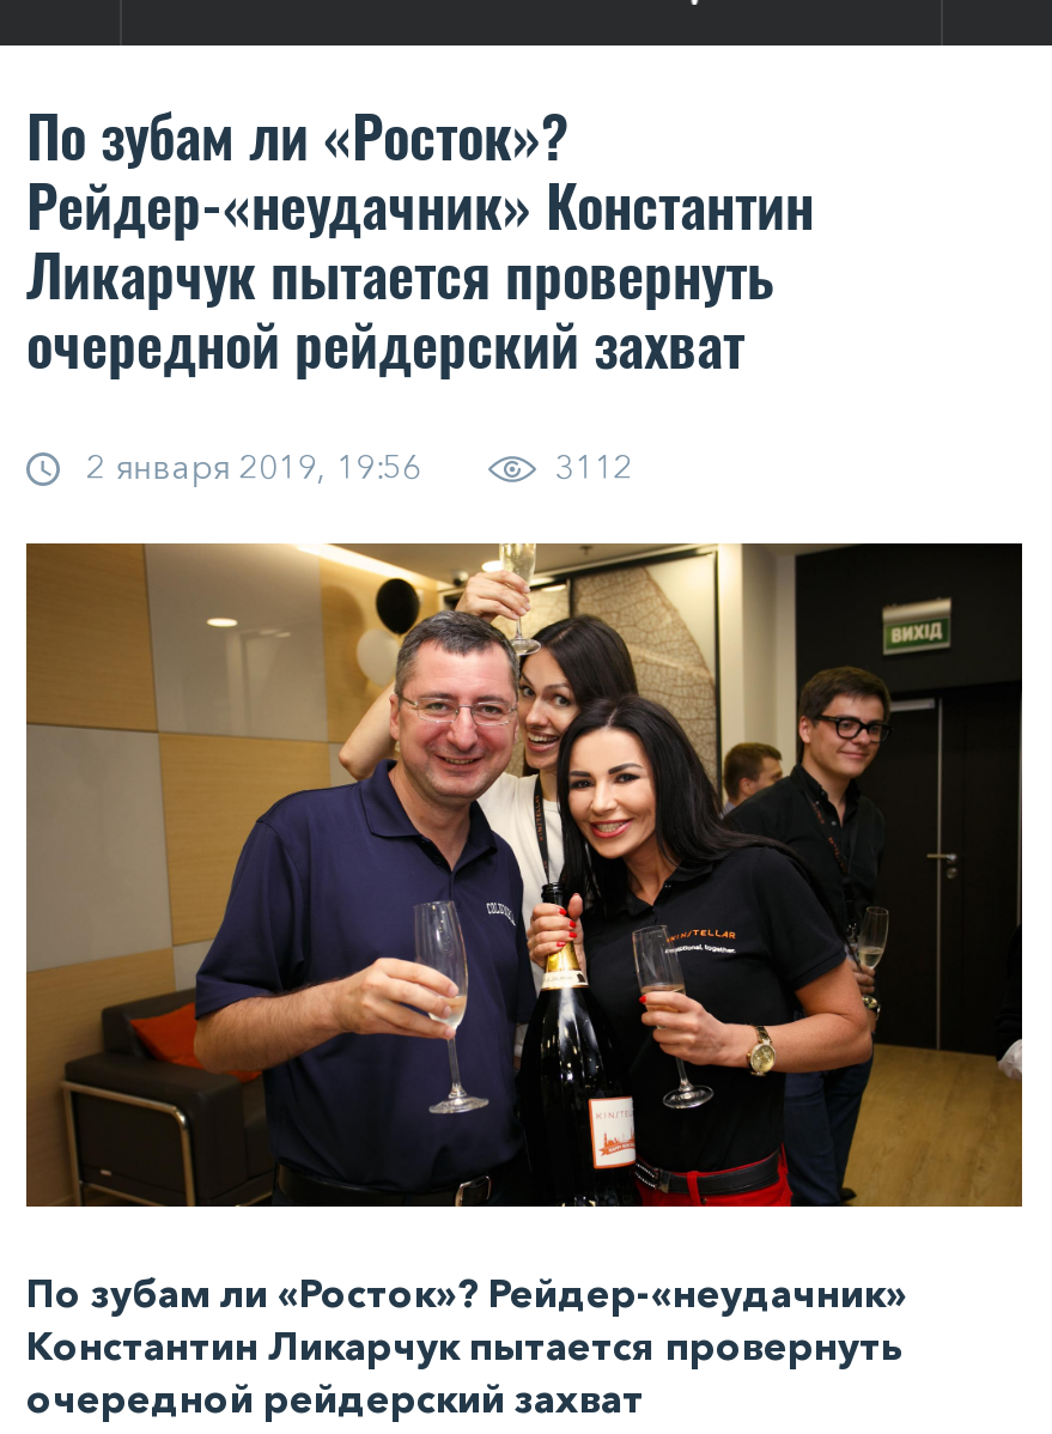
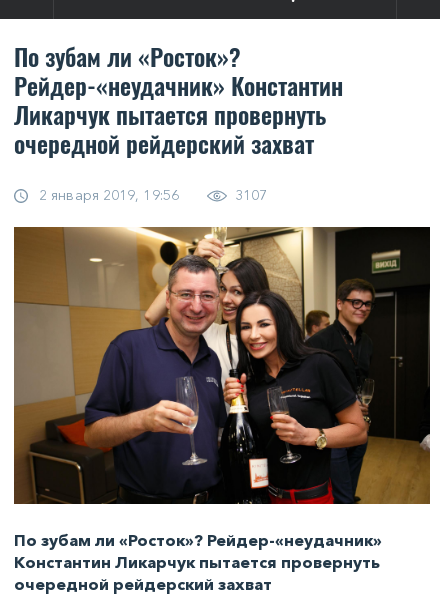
- 3112
+ 3107
